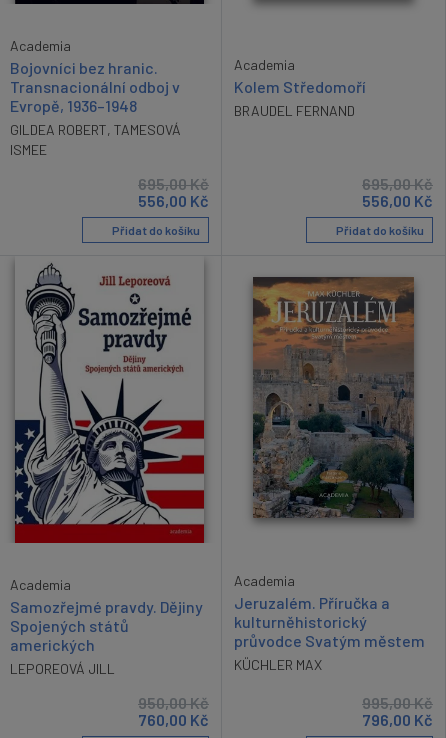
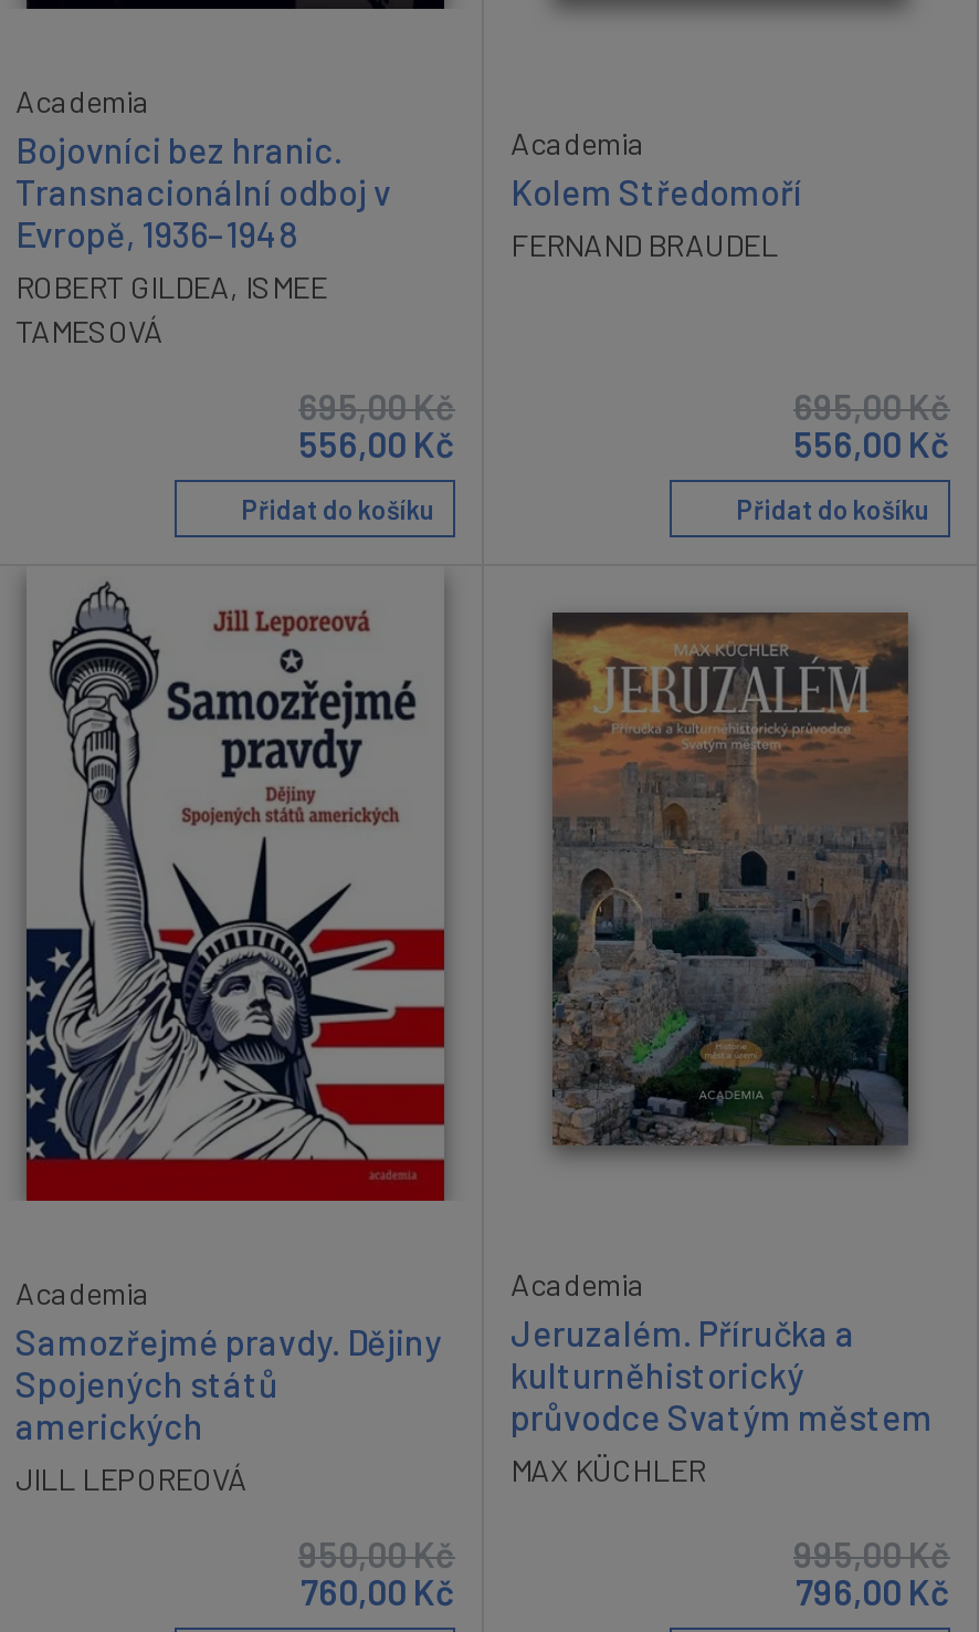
- BRAUDEL FERNAND
+ FERNAND BRAUDEL

- GILDEA ROBERT, TAMESOVÁ
- ISMEE
+ ROBERT GILDEA, ISMEE
+ TAMESOVÁ

- LEPOREOVÁ JILL
+ JILL LEPOREOVÁ

- KÜCHLER MAX
+ MAX KÜCHLER
